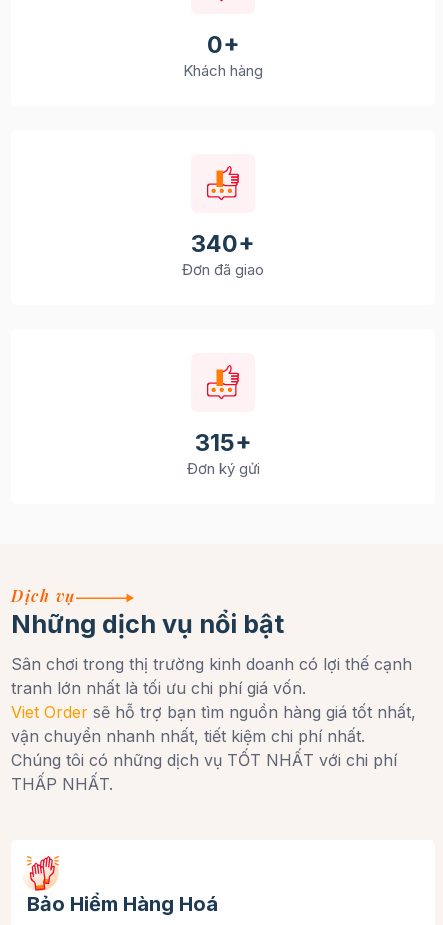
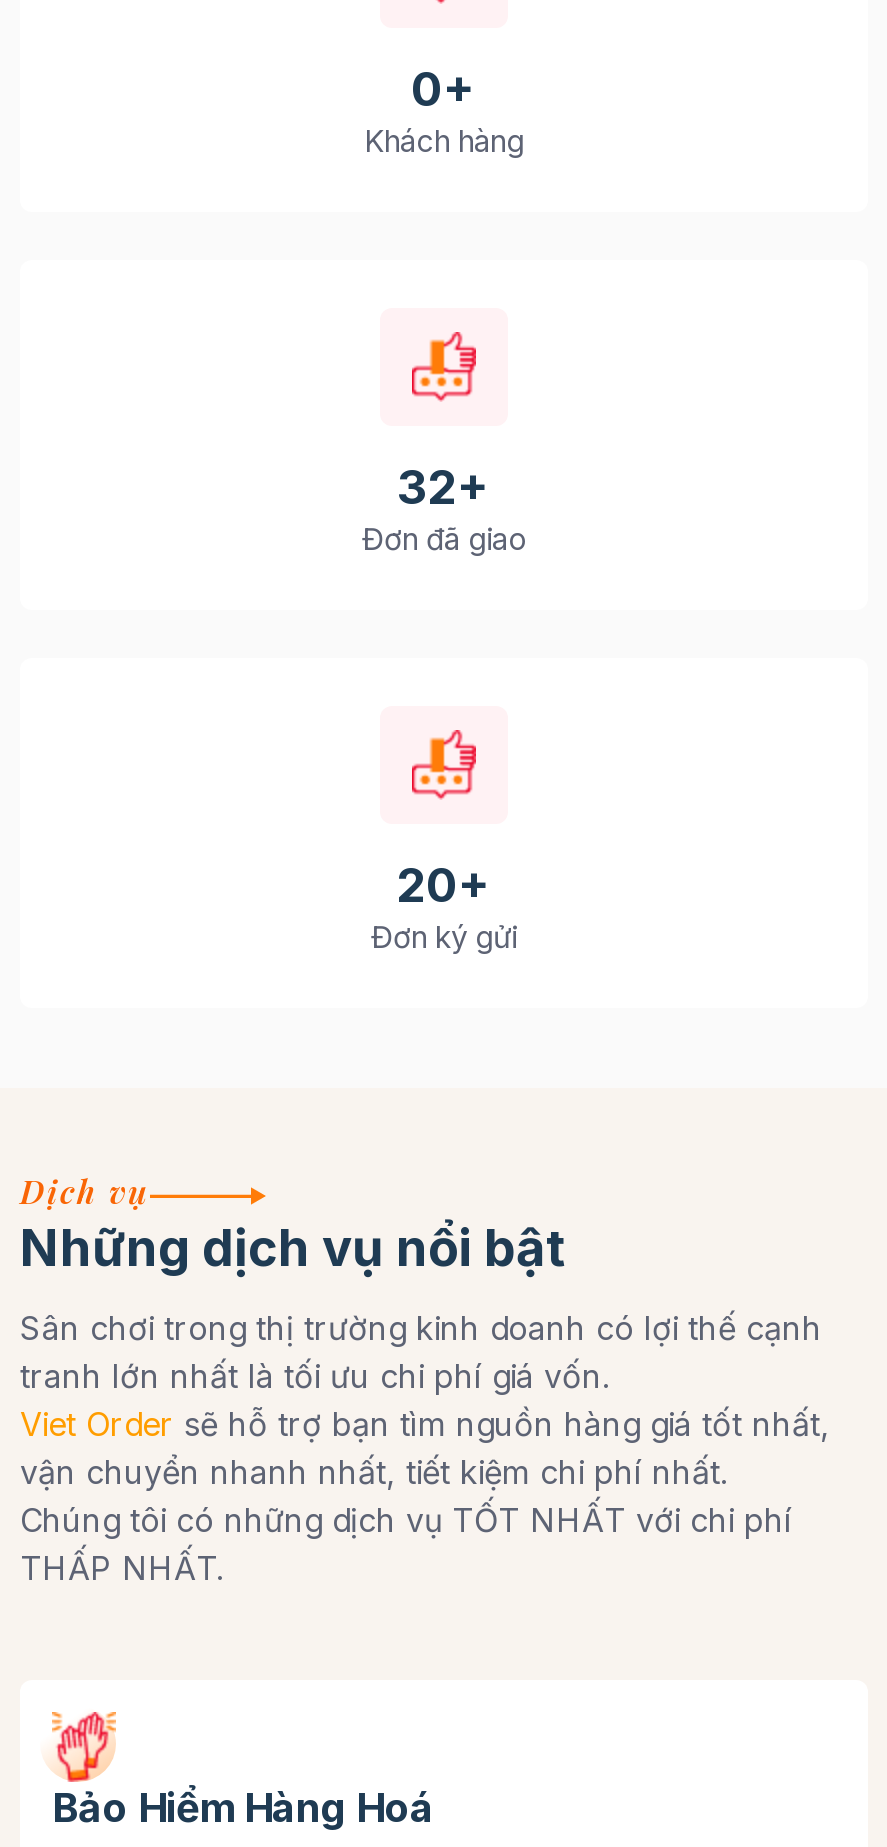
- 340+
+ 32+

- 315+
+ 20+
